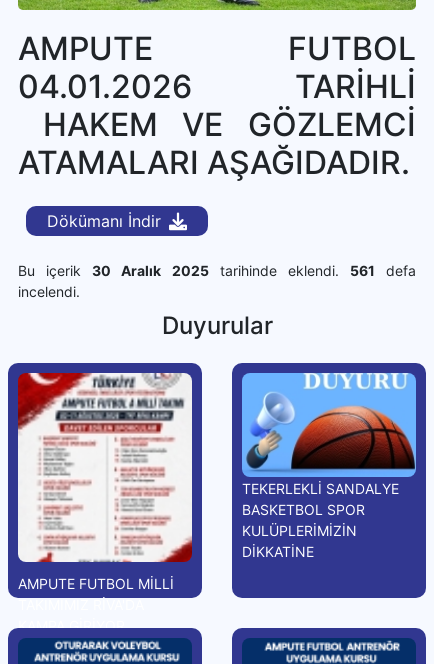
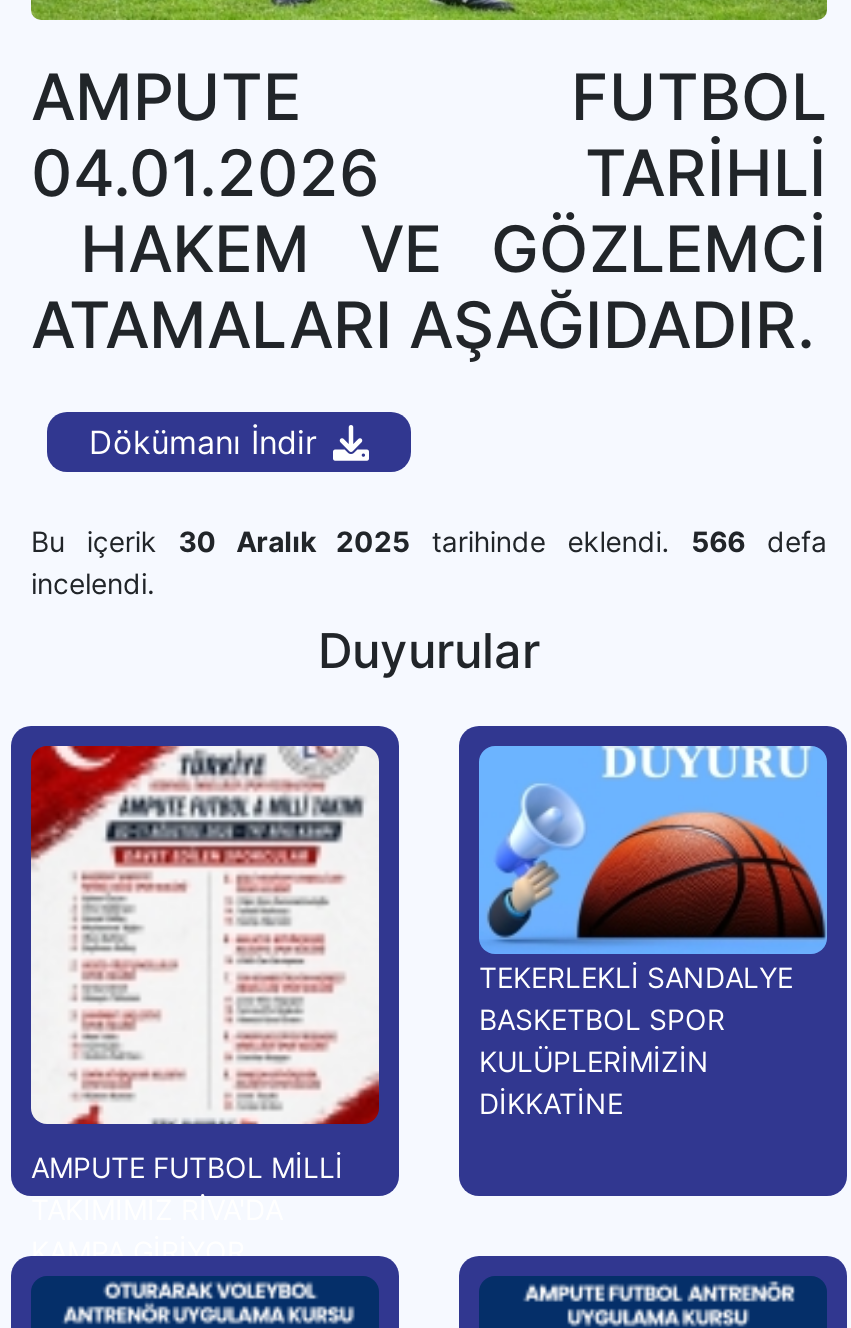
- Bu içerik 30 Aralık 2025 tarihinde eklendi. 561 defa
+ Bu içerik 30 Aralık 2025 tarihinde eklendi. 566 defa
